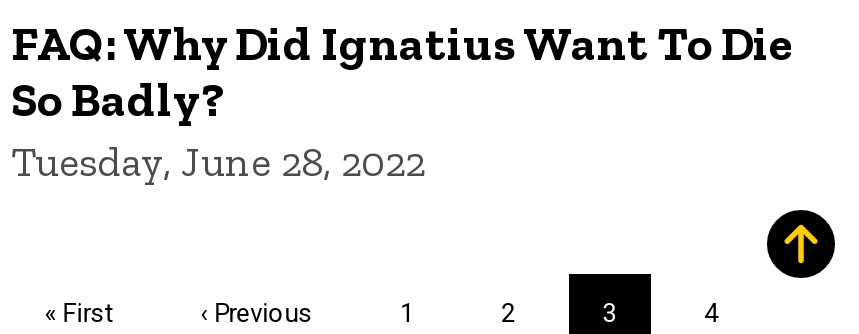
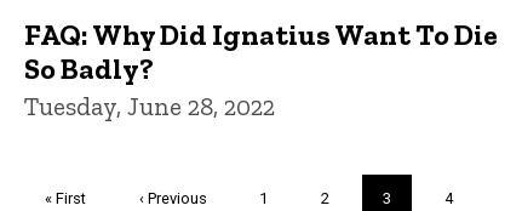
- [image]
